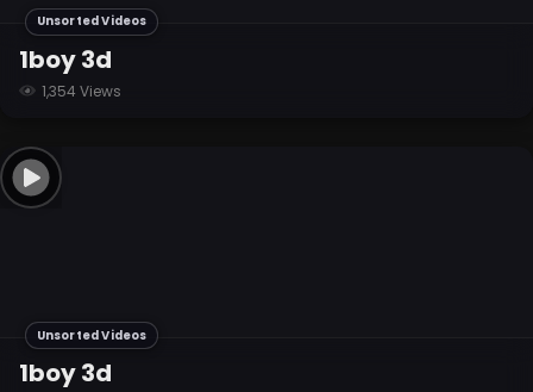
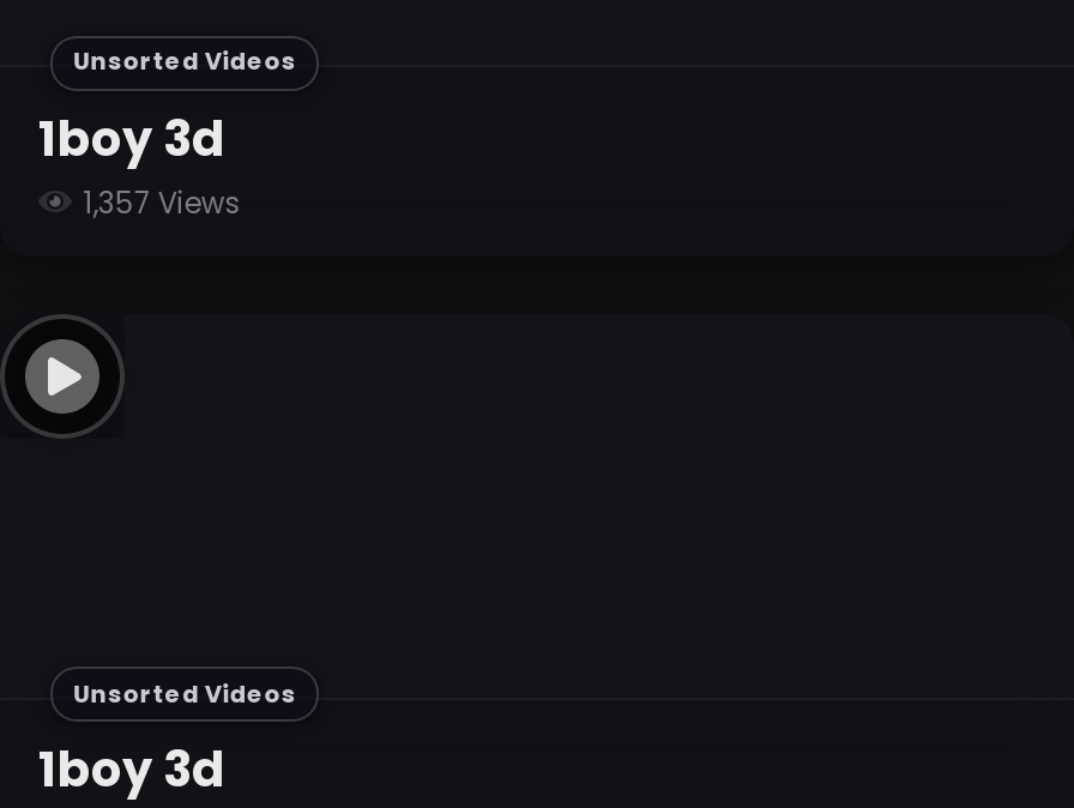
- 1,354 Views
+ 1,357 Views
